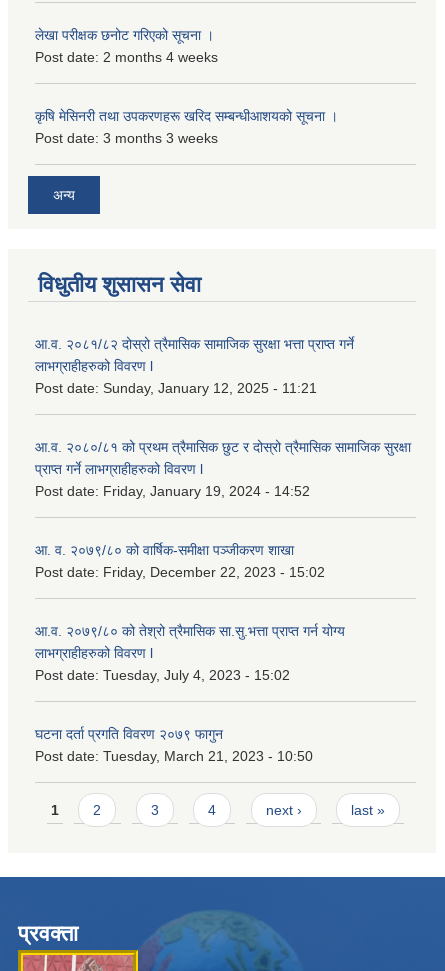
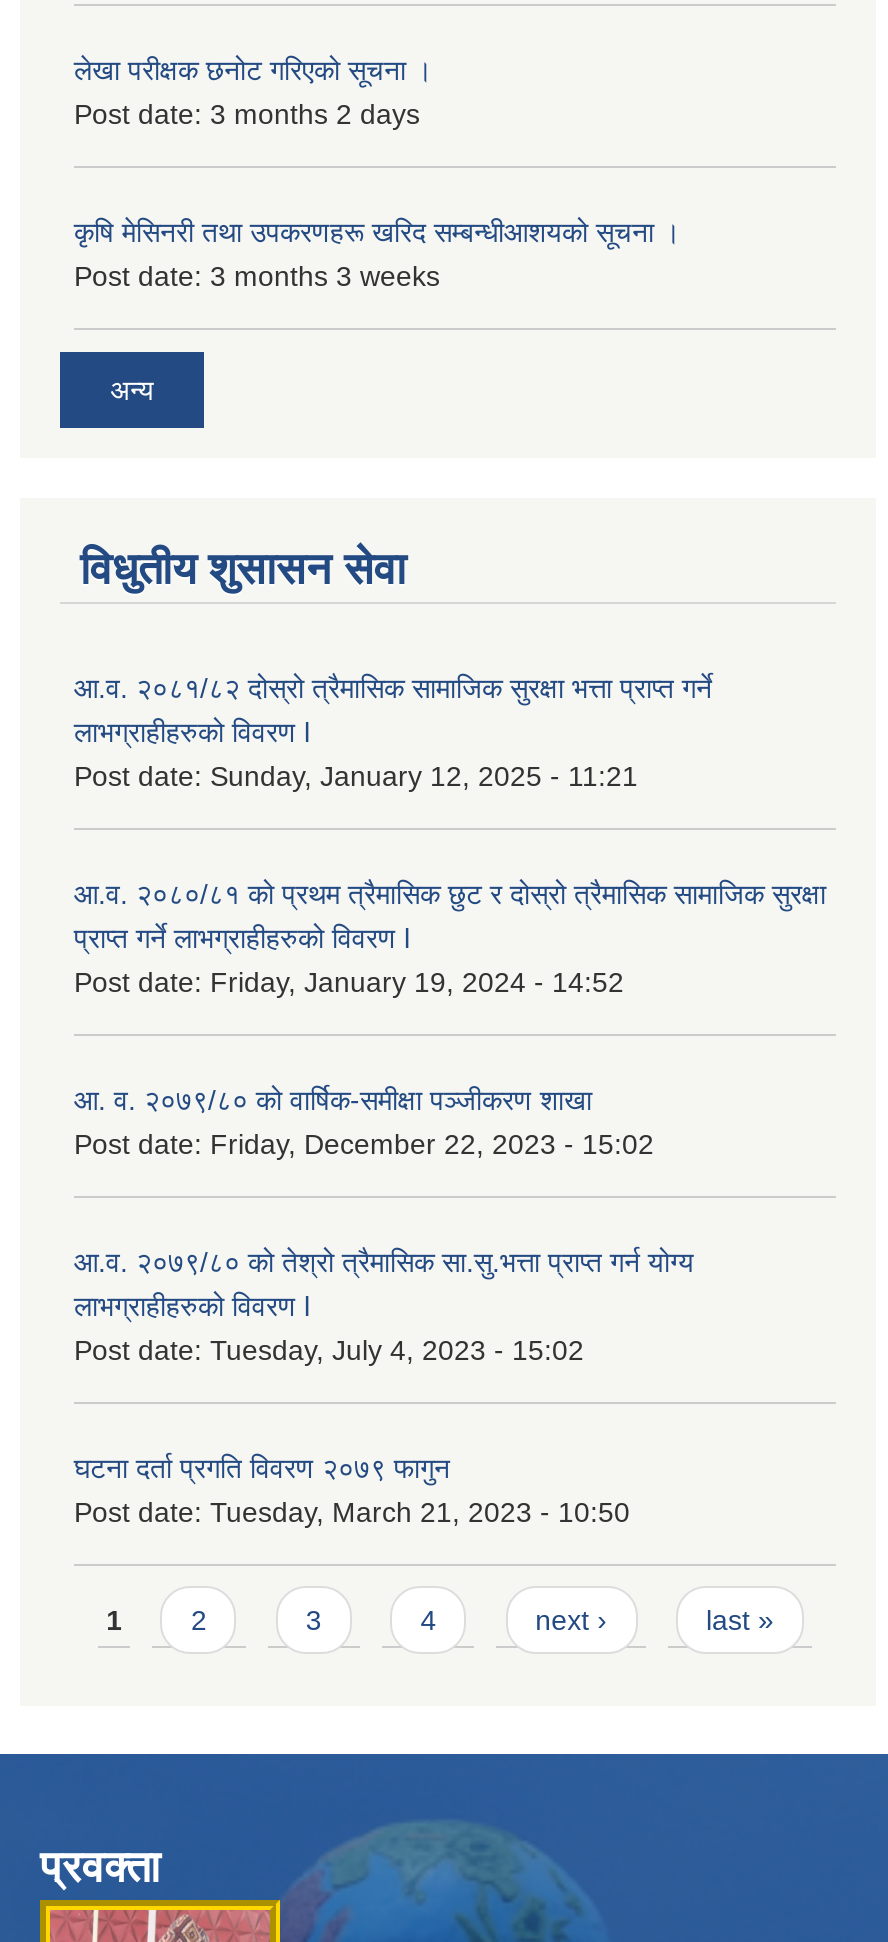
- Post date: 2 months 4 weeks
+ Post date: 3 months 2 days
